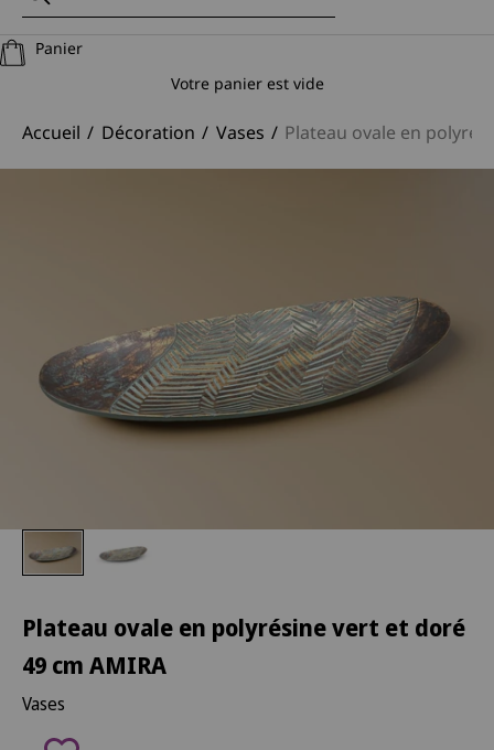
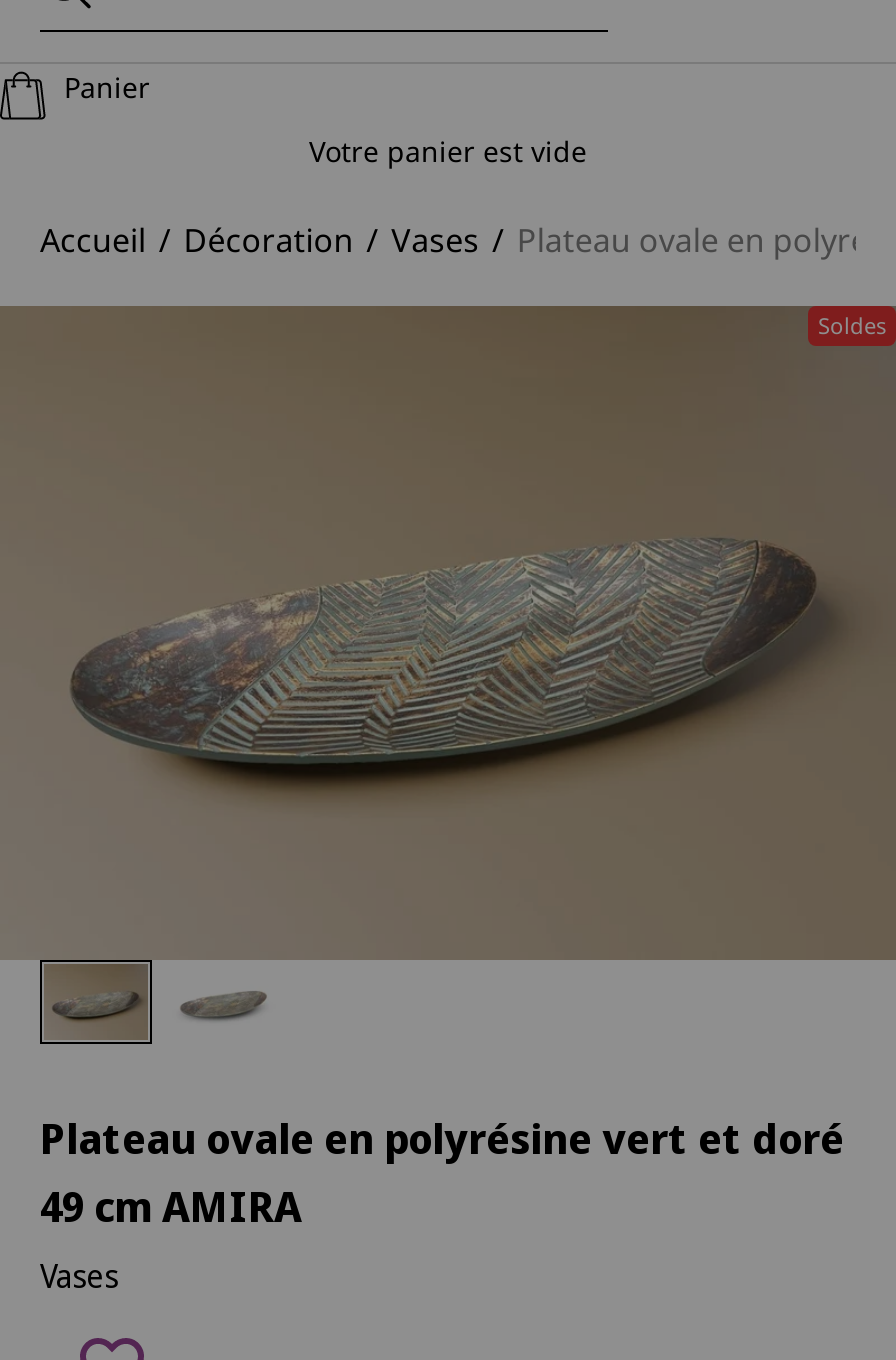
+ Soldes
